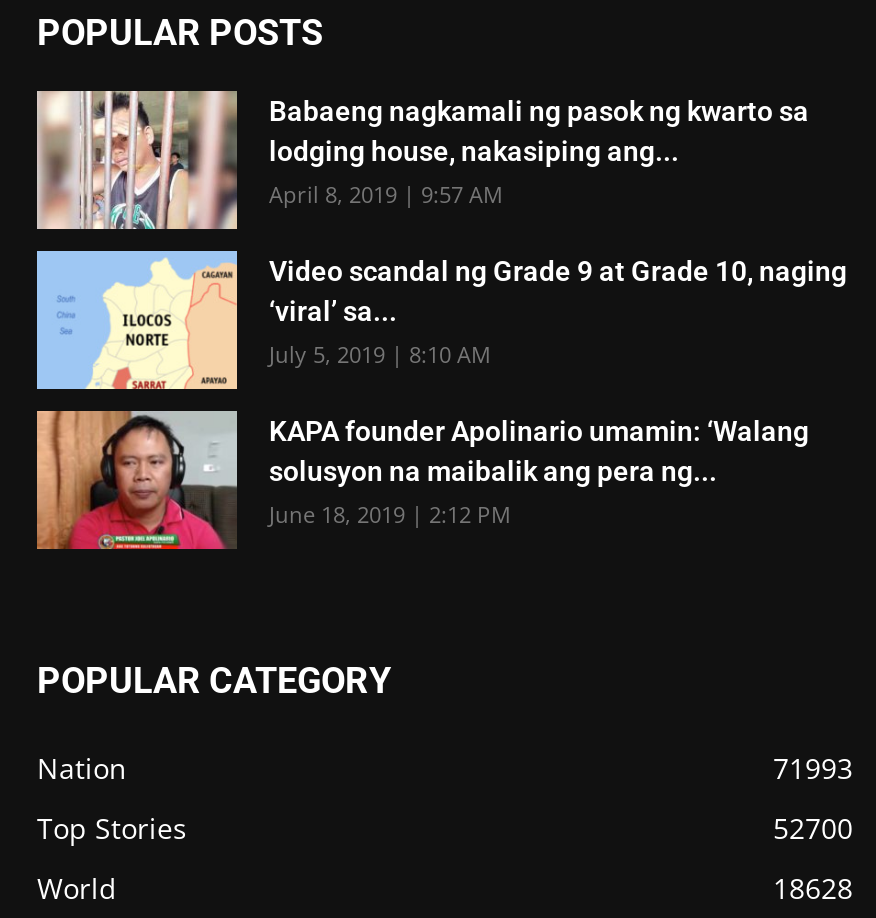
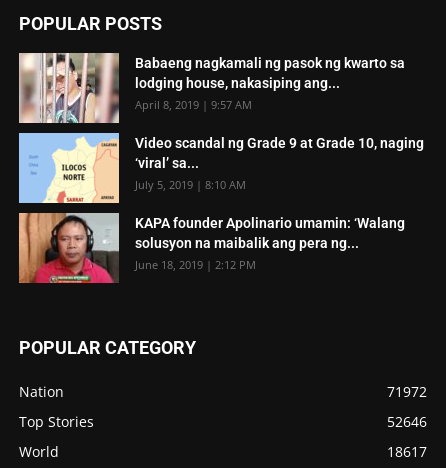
- 71993
+ 71972

- 52700
+ 52646

- 18628
+ 18617
